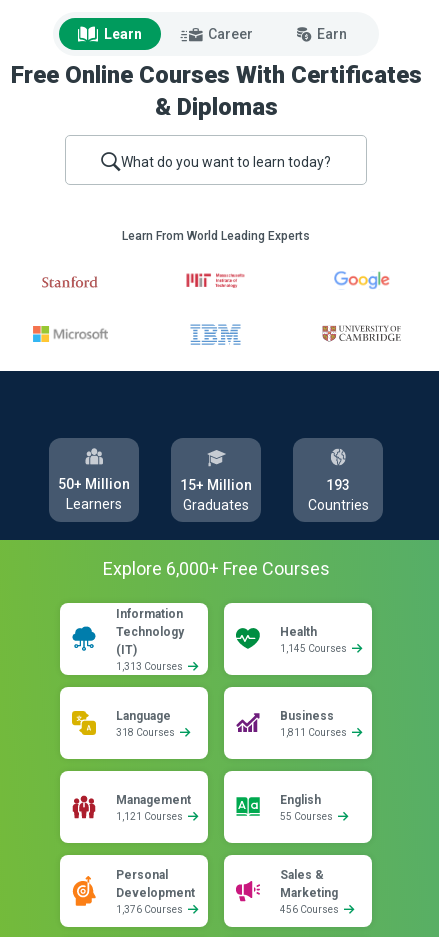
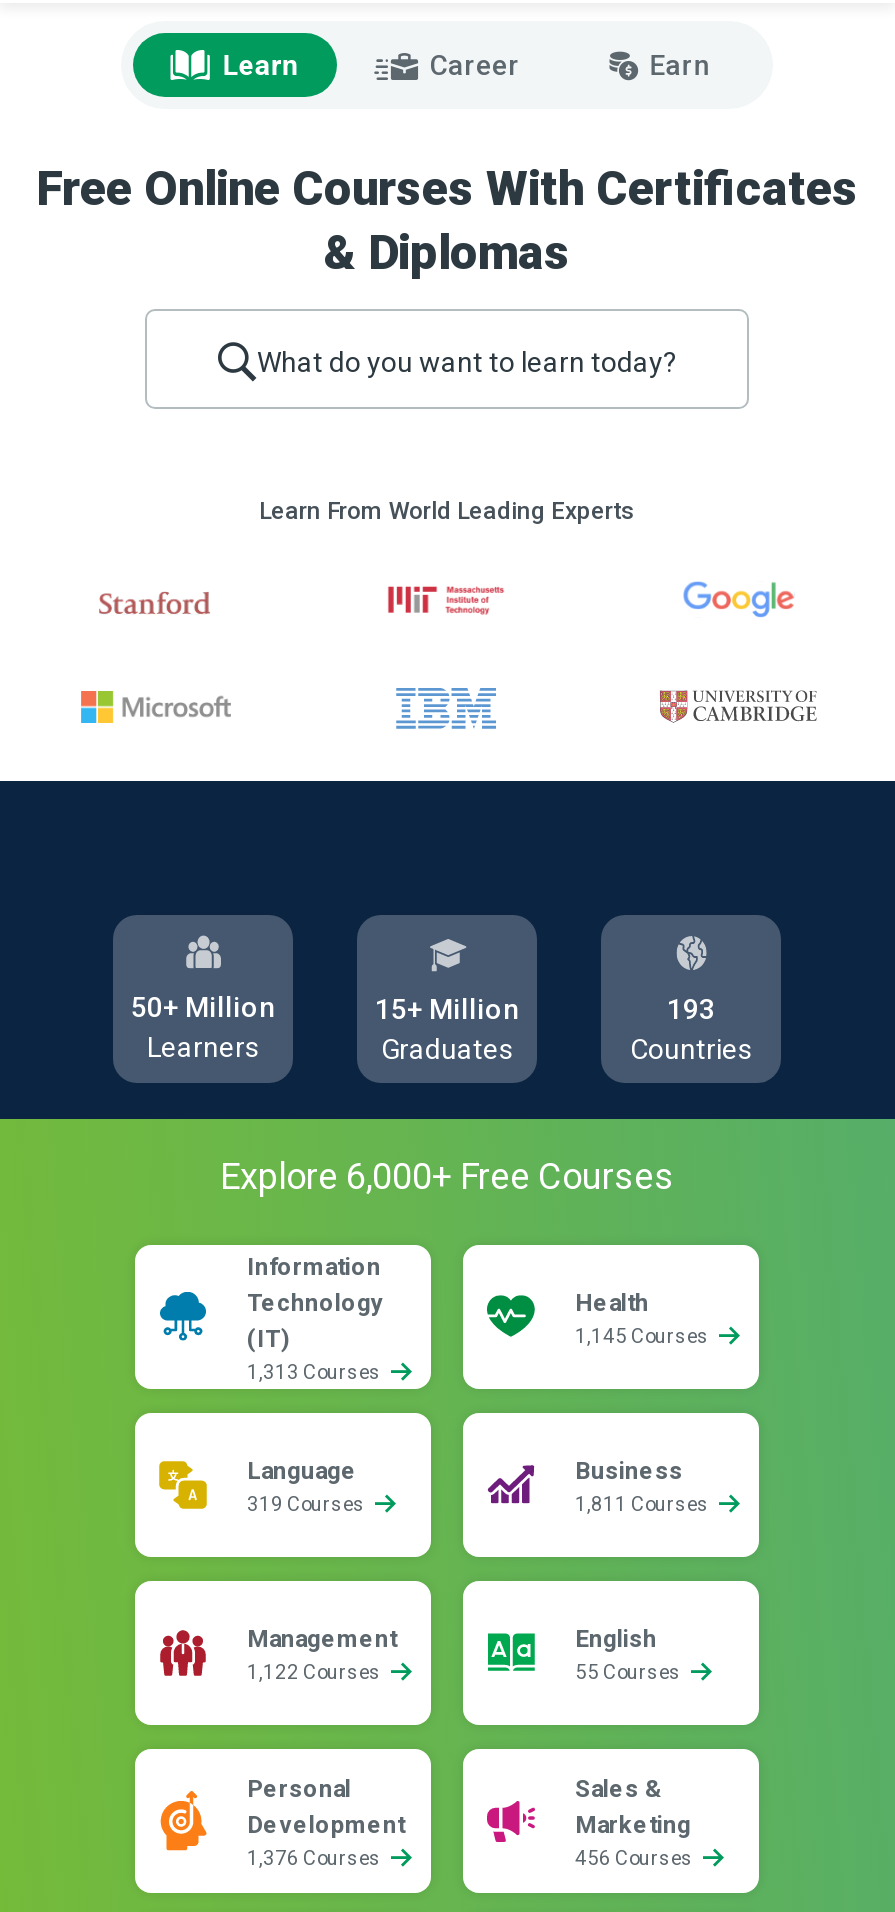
- 318 Courses
+ 319 Courses

- 1,121 Courses
+ 1,122 Courses
